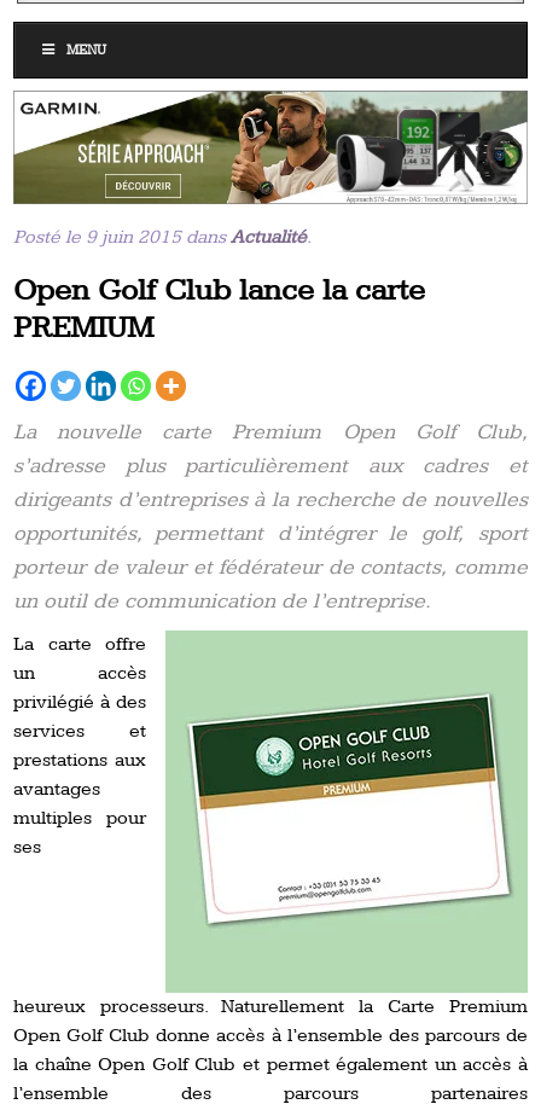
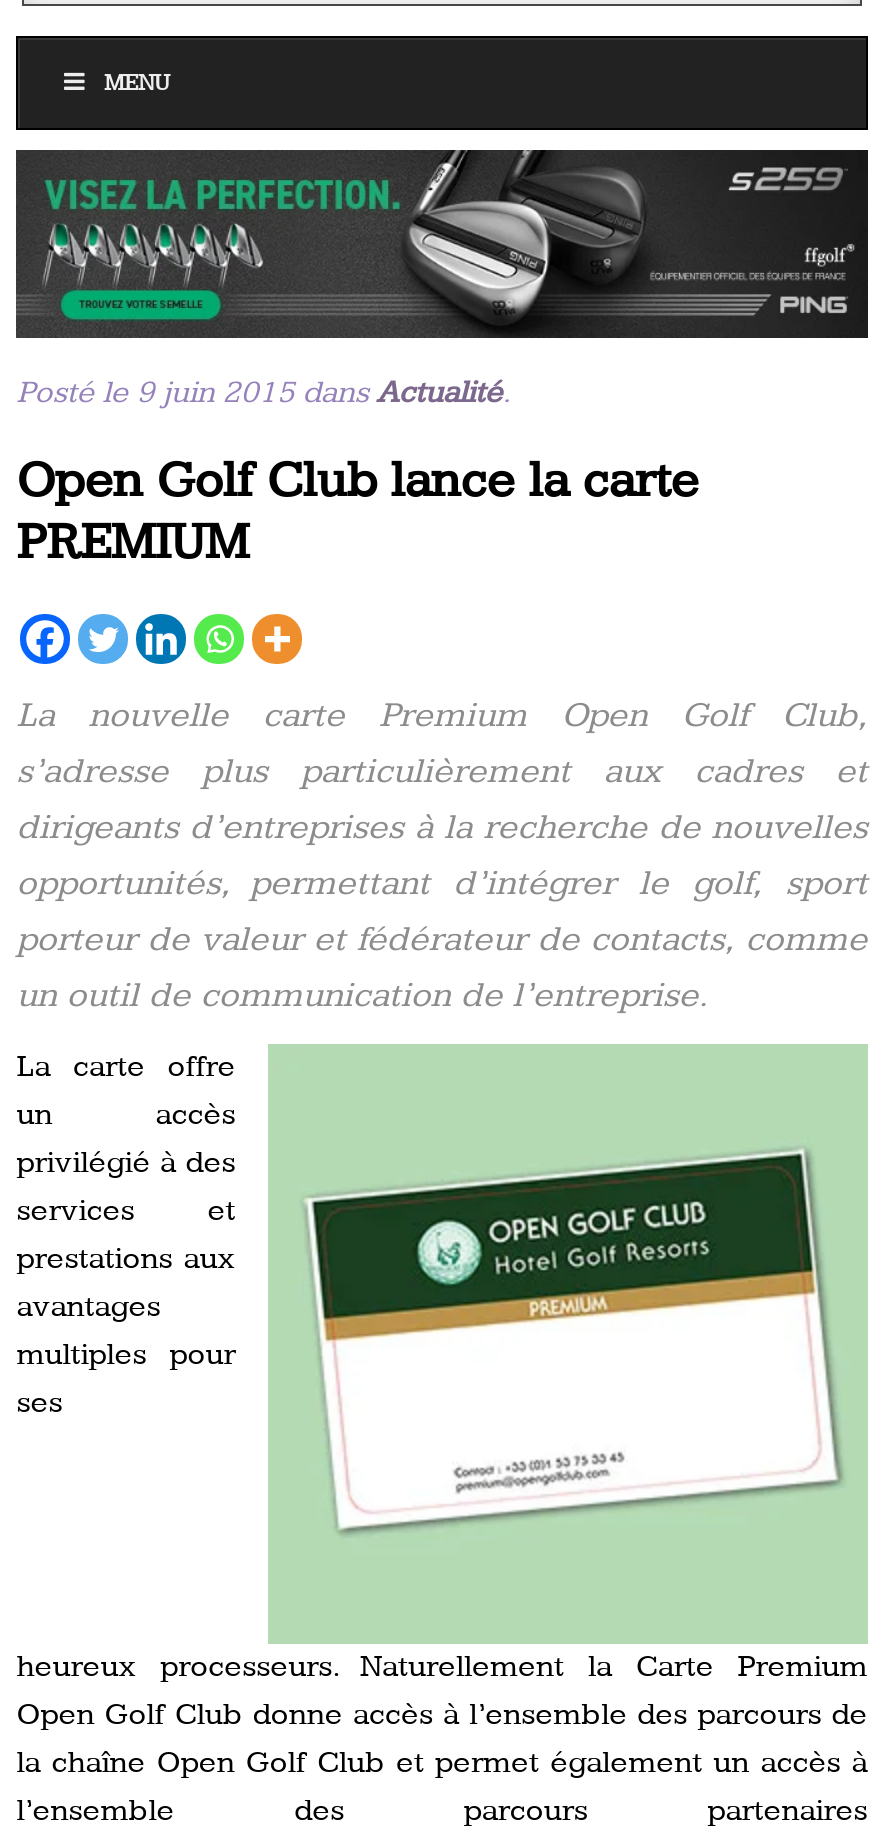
- [image]
+ [image]
